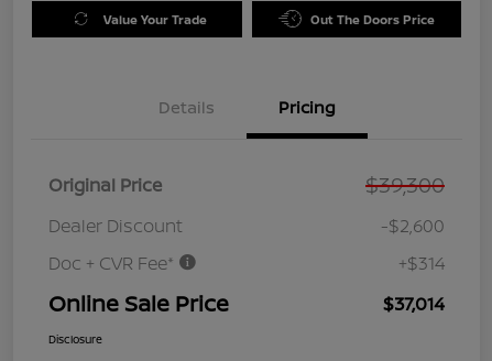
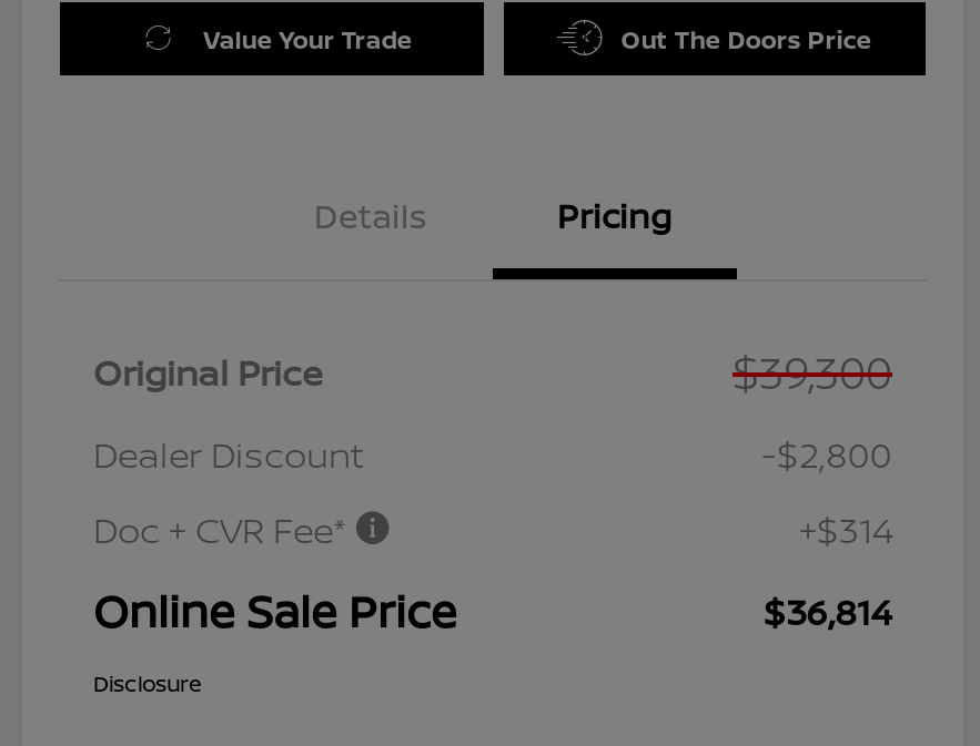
- -$2,600
+ -$2,800

- $37,014
+ $36,814
